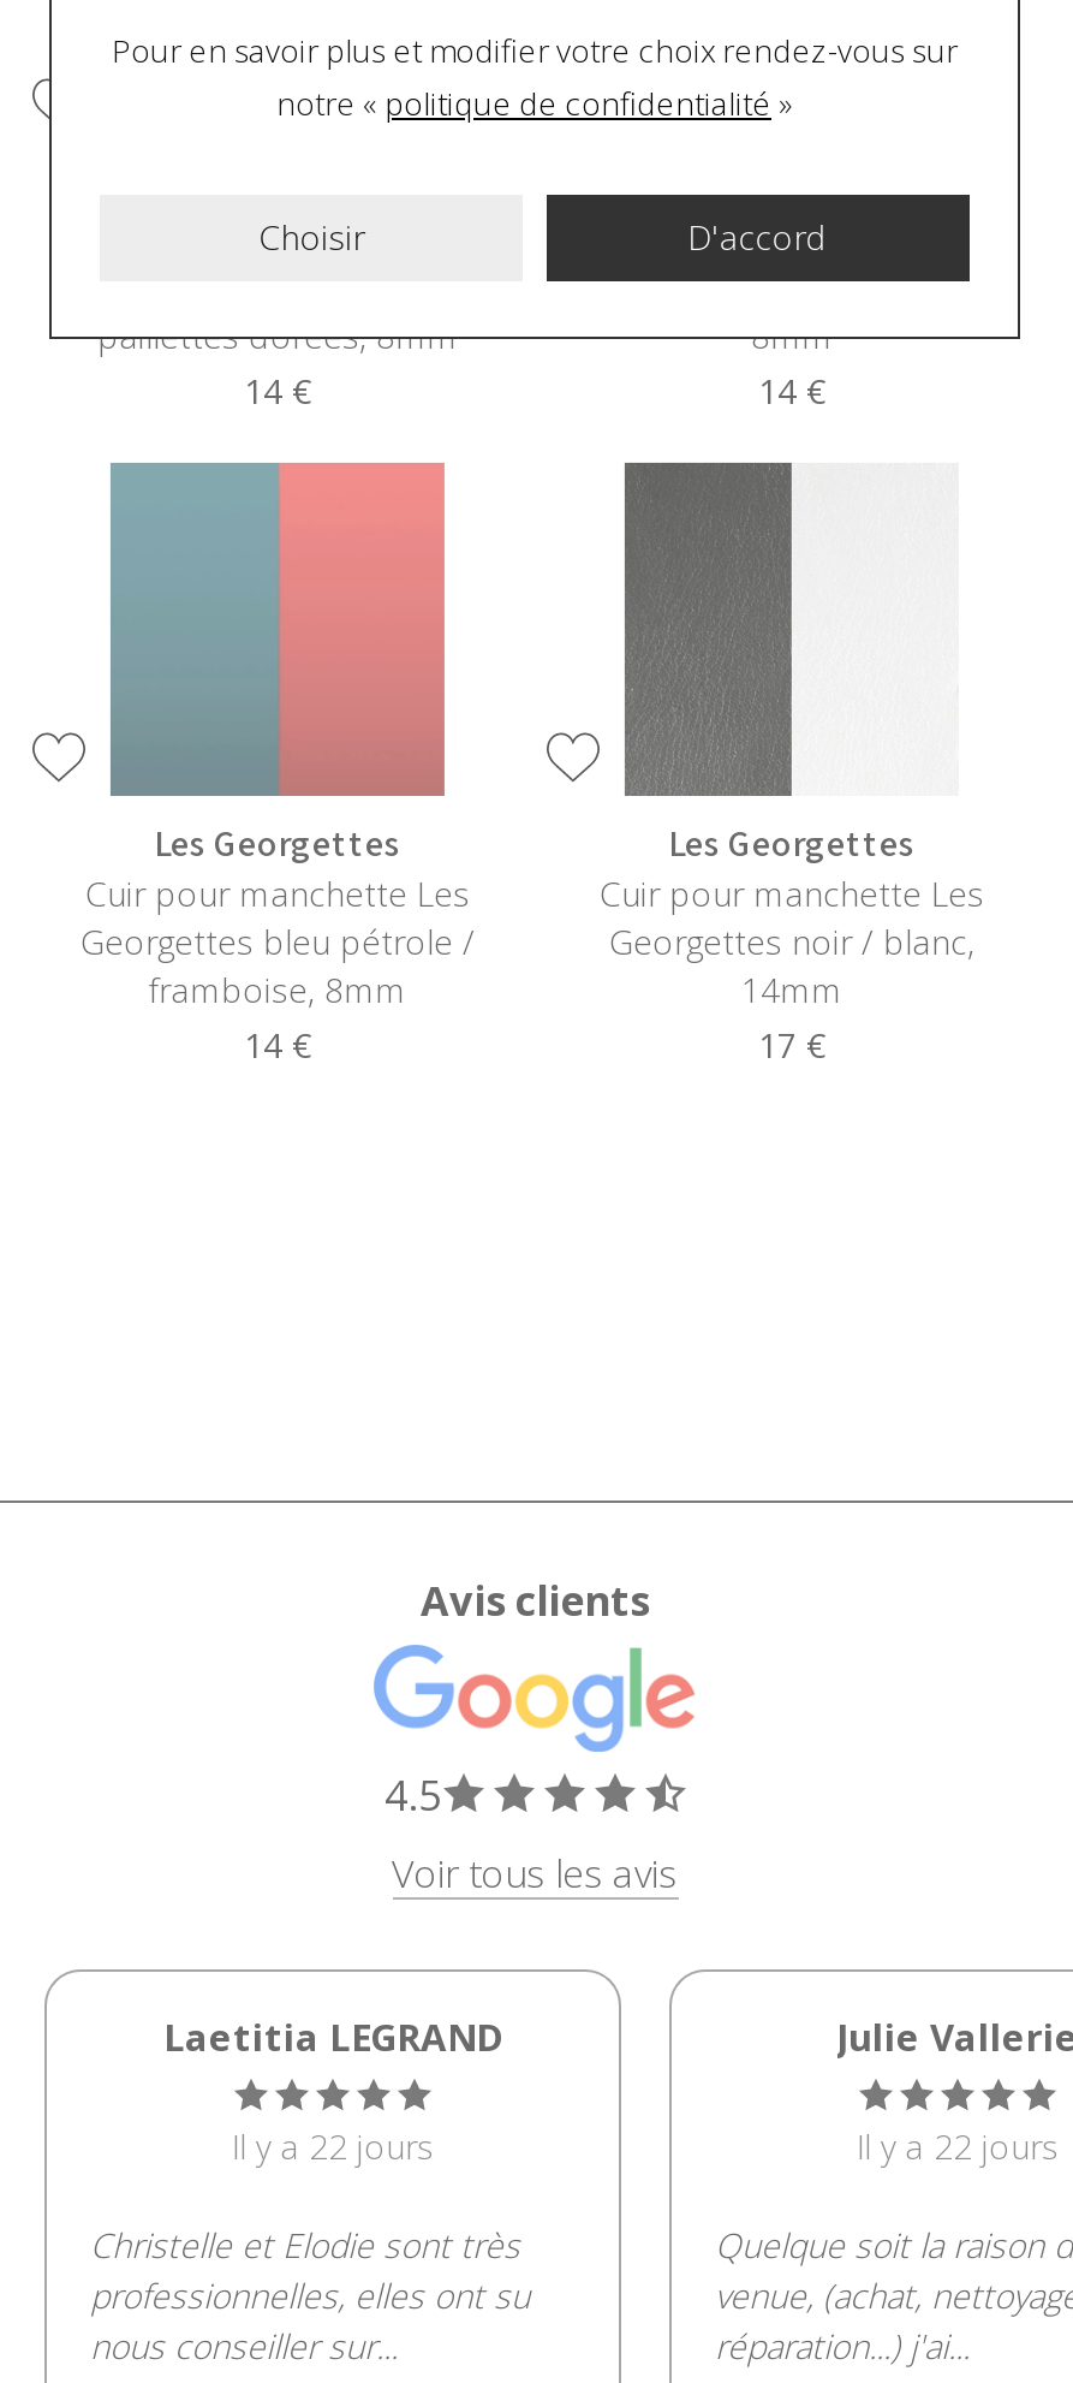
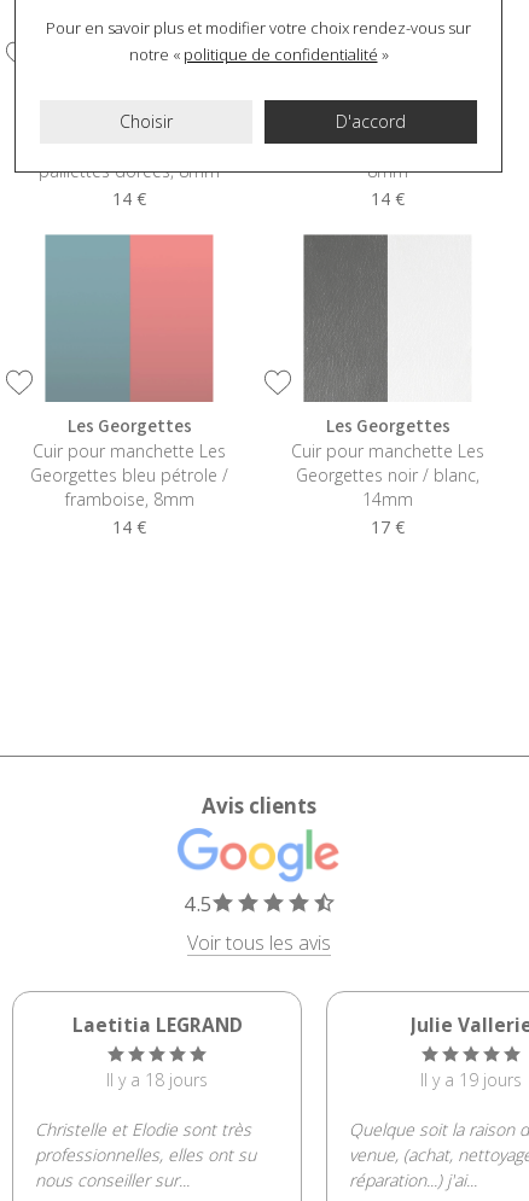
- Il y a 22 jours
+ Il y a 18 jours

- Il y a 22 jours
+ Il y a 19 jours
